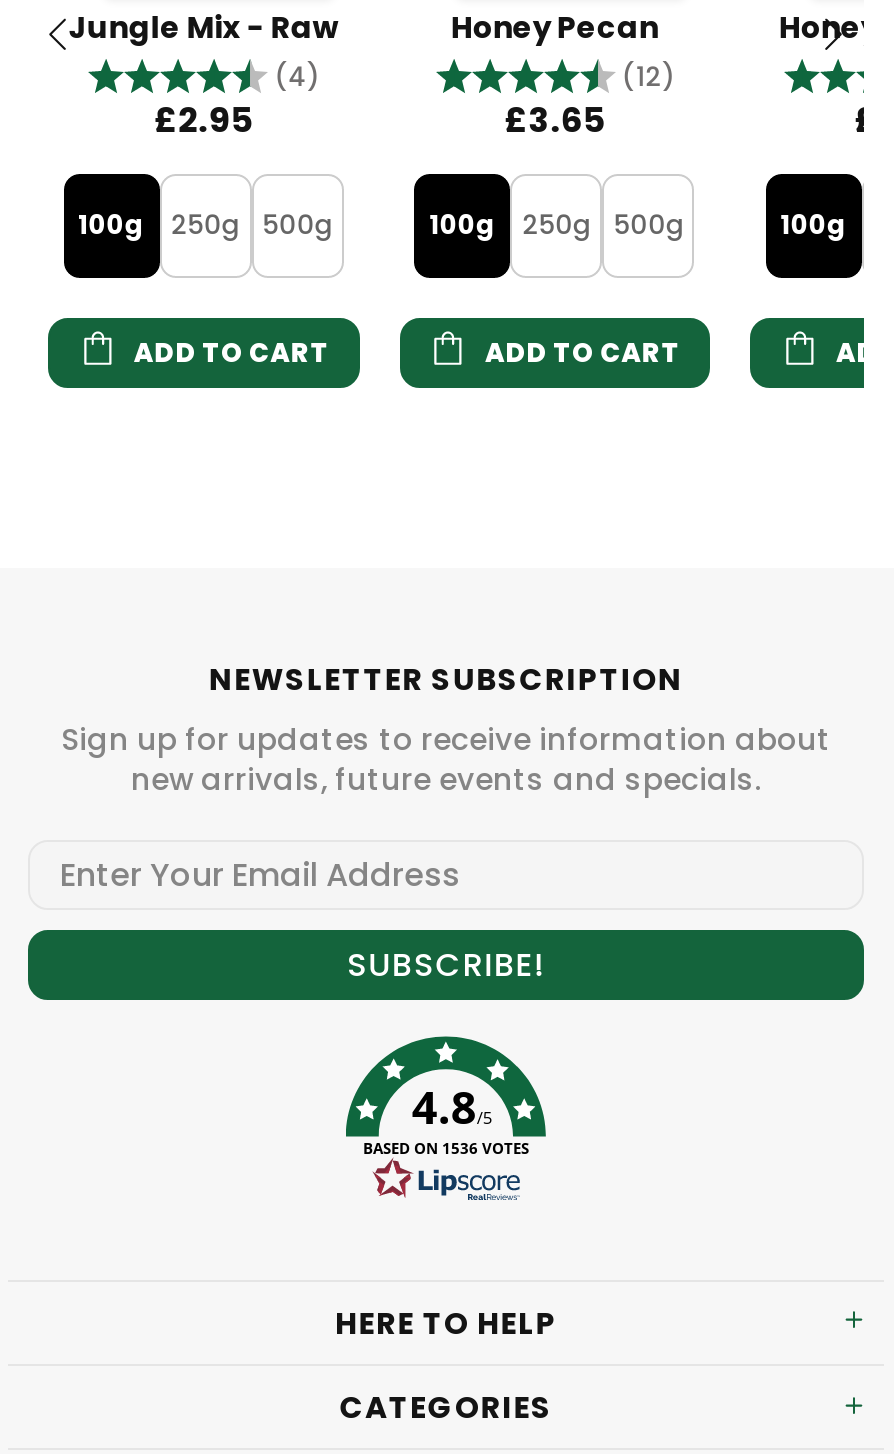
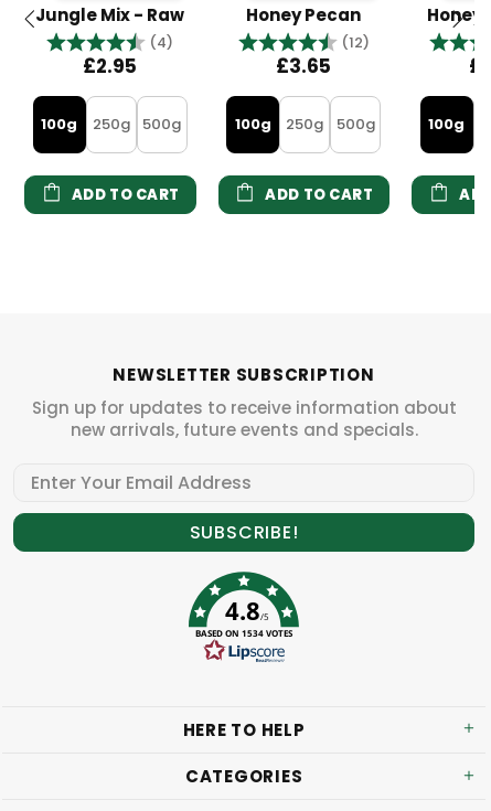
- BASED ON 1536 VOTES
+ BASED ON 1534 VOTES
